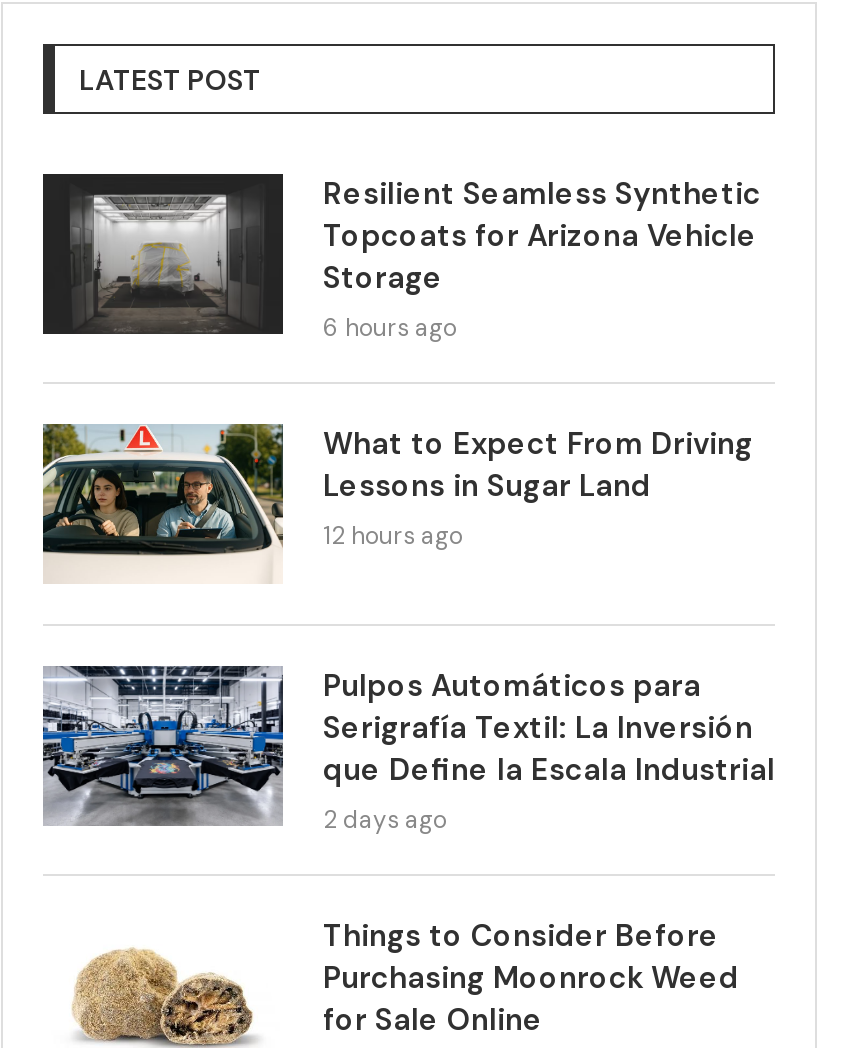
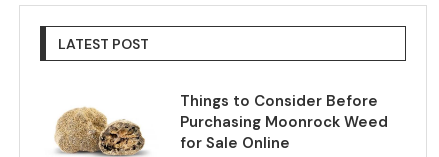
- [image]
- Resilient Seamless Synthetic
- Topcoats for Arizona Vehicle
- Storage
- 6 hours ago
- What to Expect From Driving
- Lessons in Sugar Land
- 12 hours ago

- [image]

- [image]
- Pulpos Automáticos para
- Serigrafía Textil: La Inversión
- que Define la Escala Industrial
- 2 days ago
